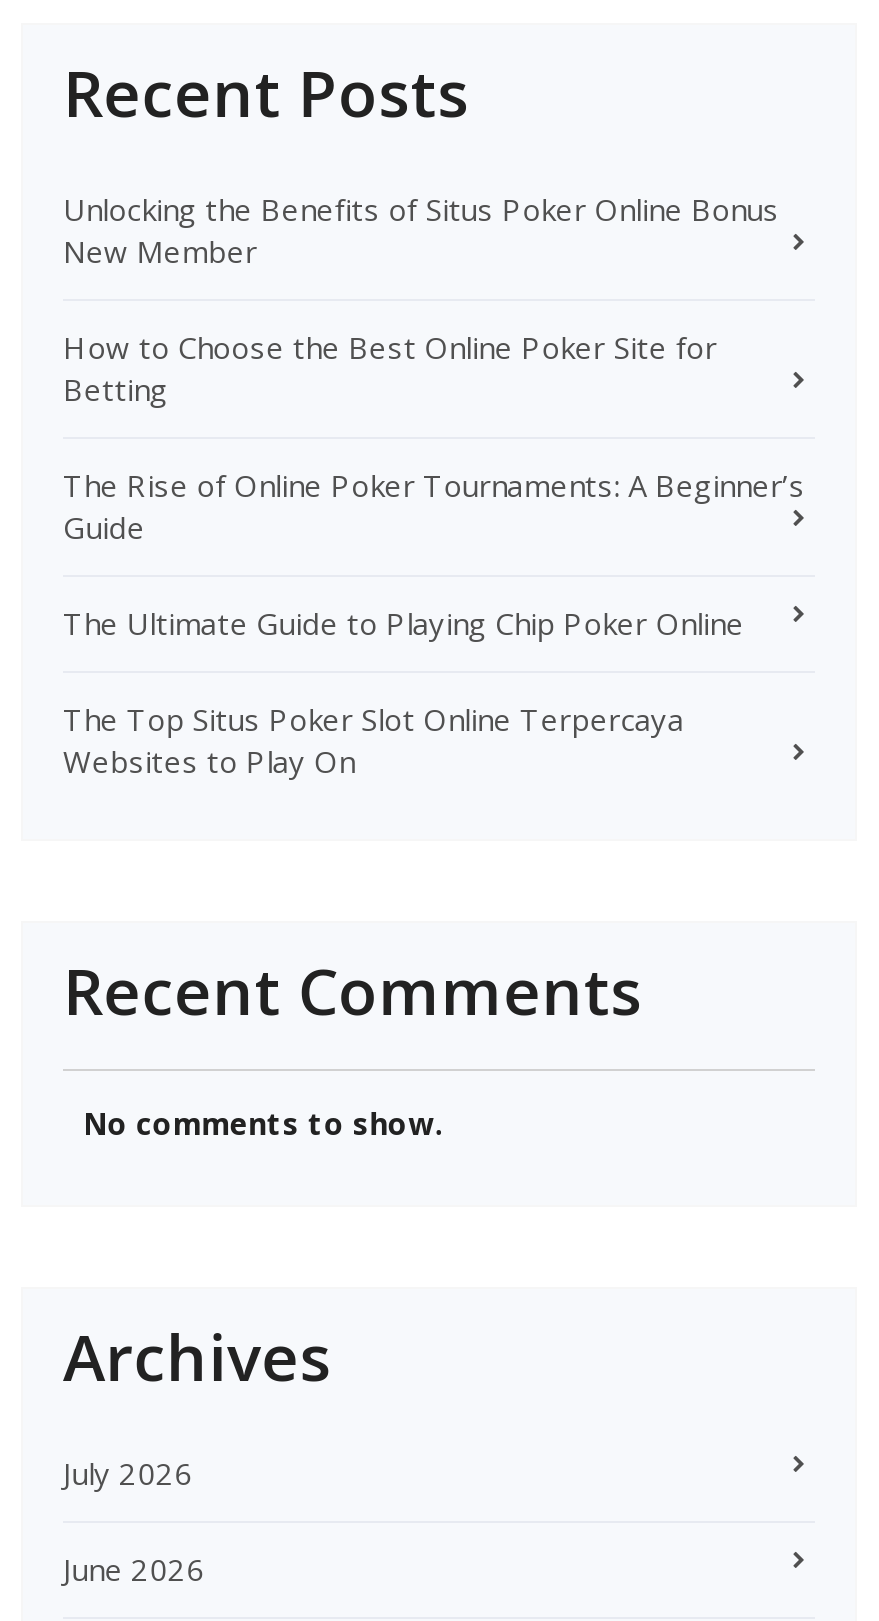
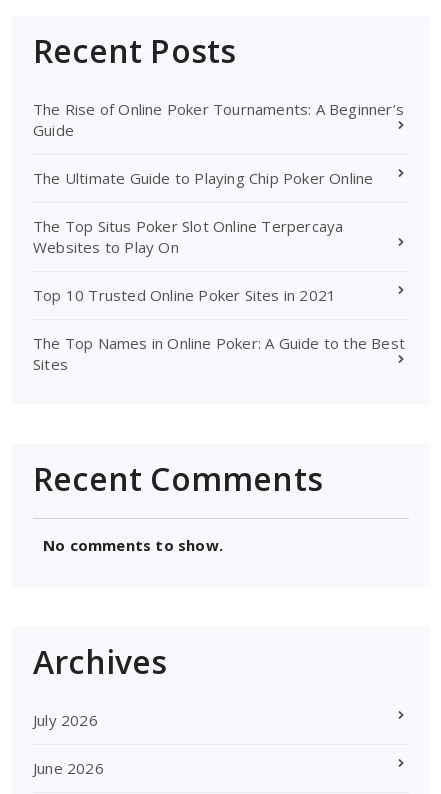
- Unlocking the Benefits of Situs Poker Online Bonus
- New Member
- How to Choose the Best Online Poker Site for
- Betting

moved up: The Rise of Online Poker Tournaments: A Beginner’s | Guide | The Ultimate Guide to Playing Chip Poker Online | The Top Situs Poker Slot Online Terpercaya | Websites to Play On

+ Top 10 Trusted Online Poker Sites in 2021
+ The Top Names in Online Poker: A Guide to the Best
+ Sites
